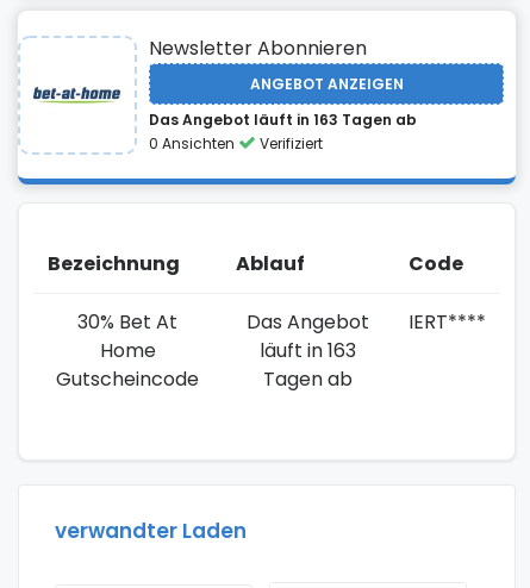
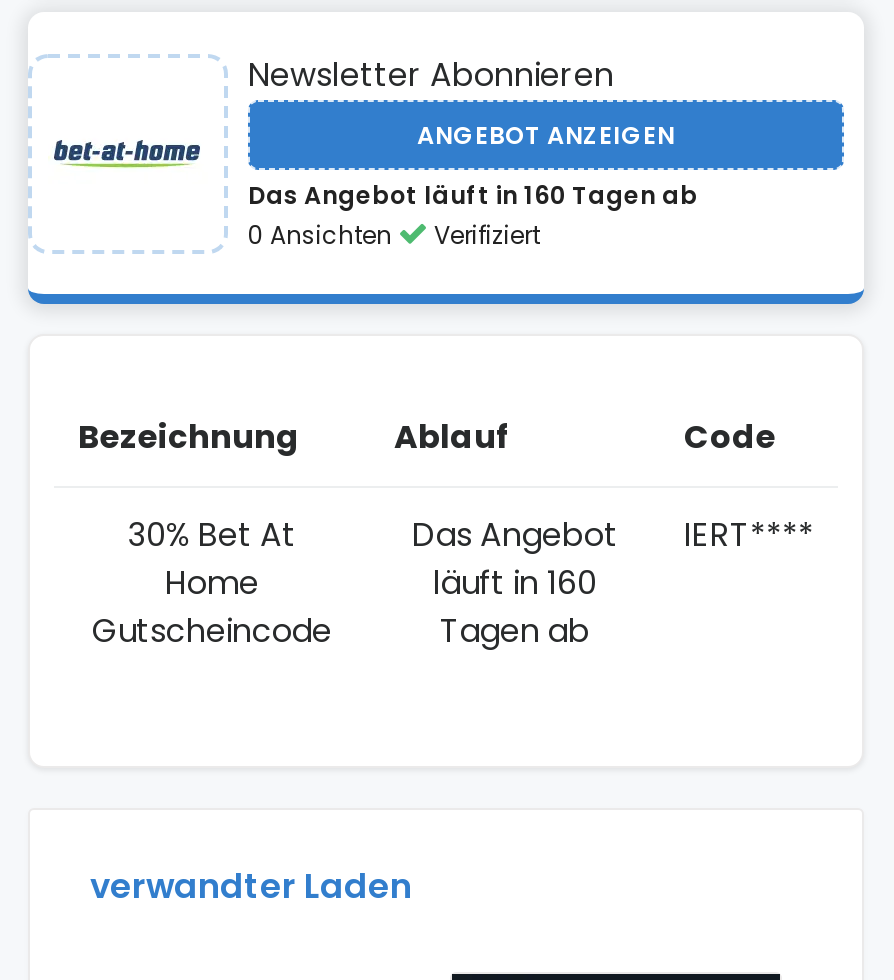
- Das Angebot läuft in 163 Tagen ab
+ Das Angebot läuft in 160 Tagen ab

- läuft in 163
+ läuft in 160
